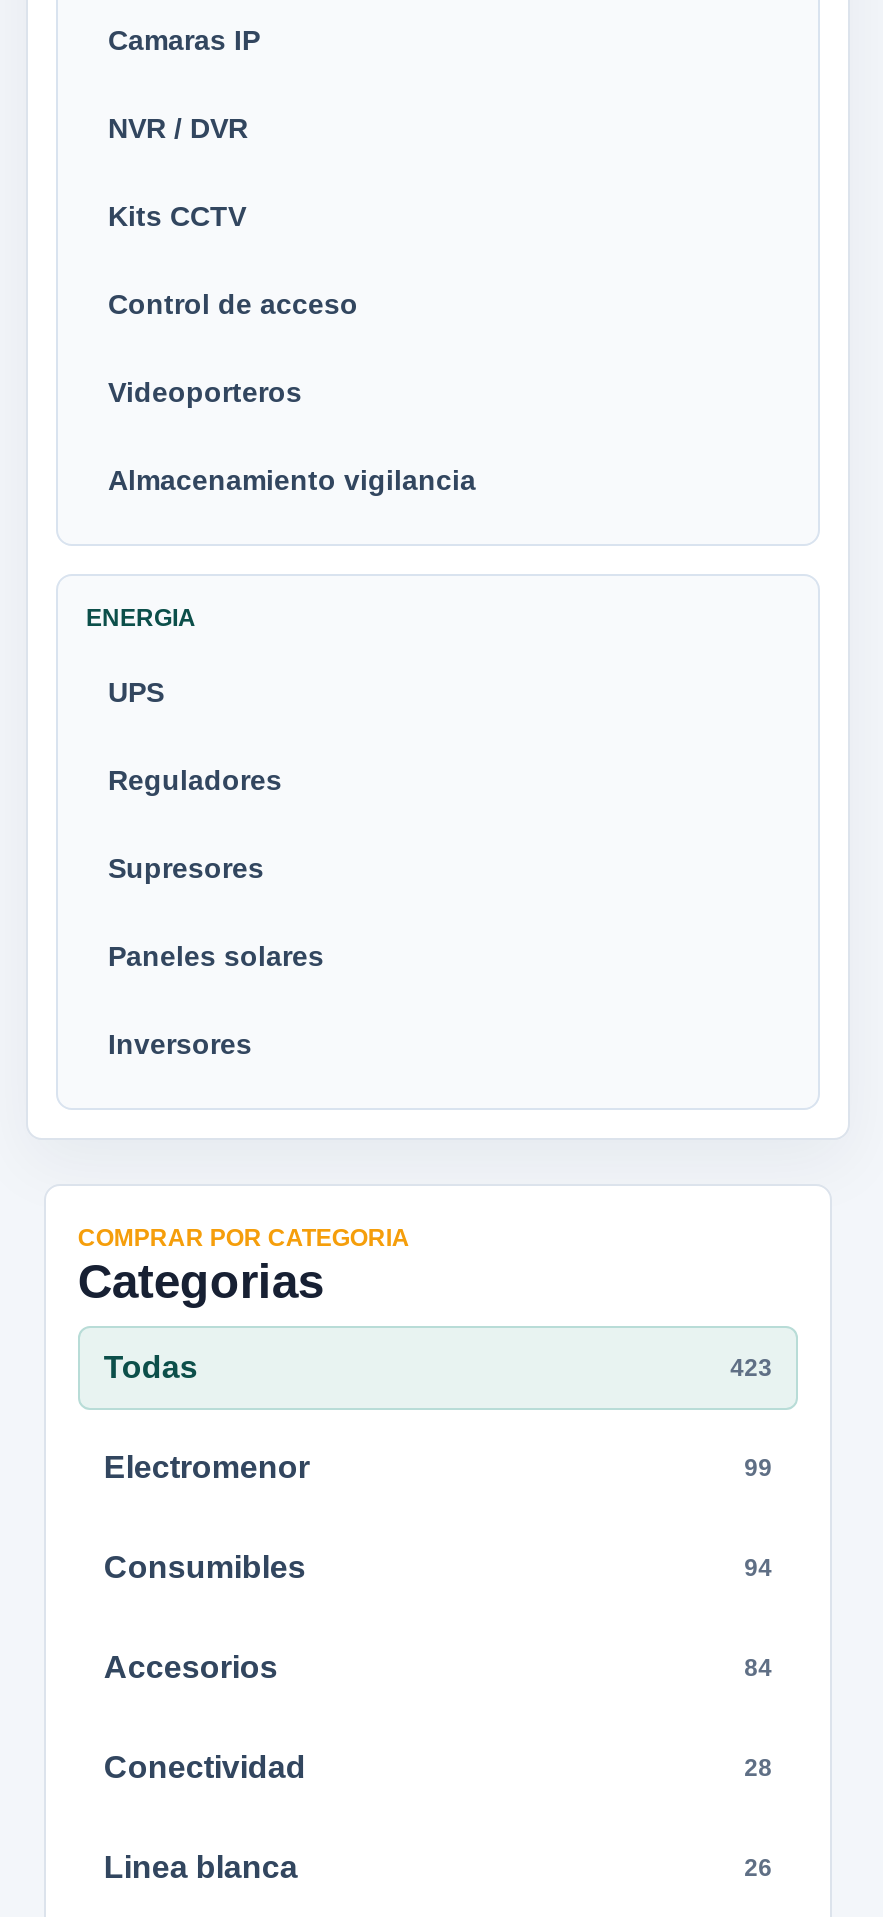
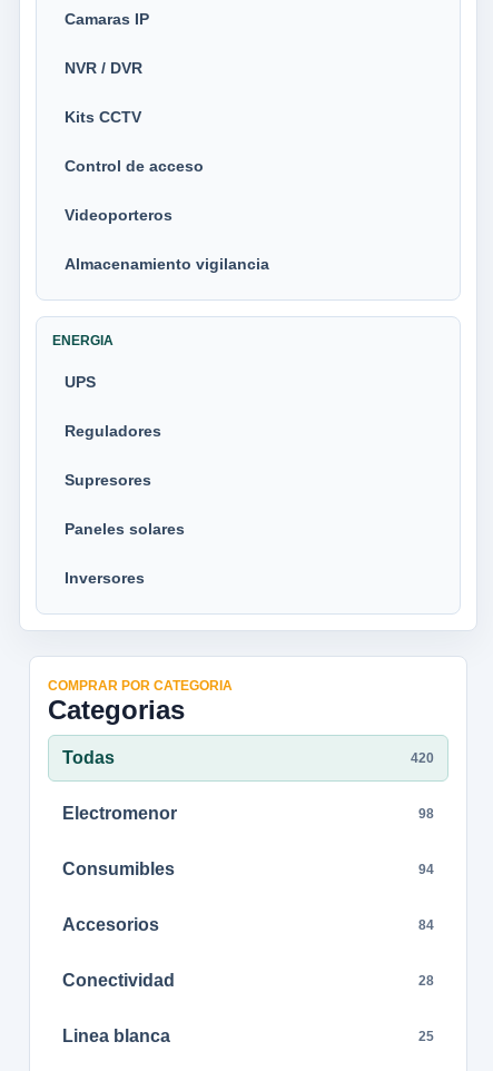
- 423
+ 420

- 99
+ 98

- 26
+ 25
